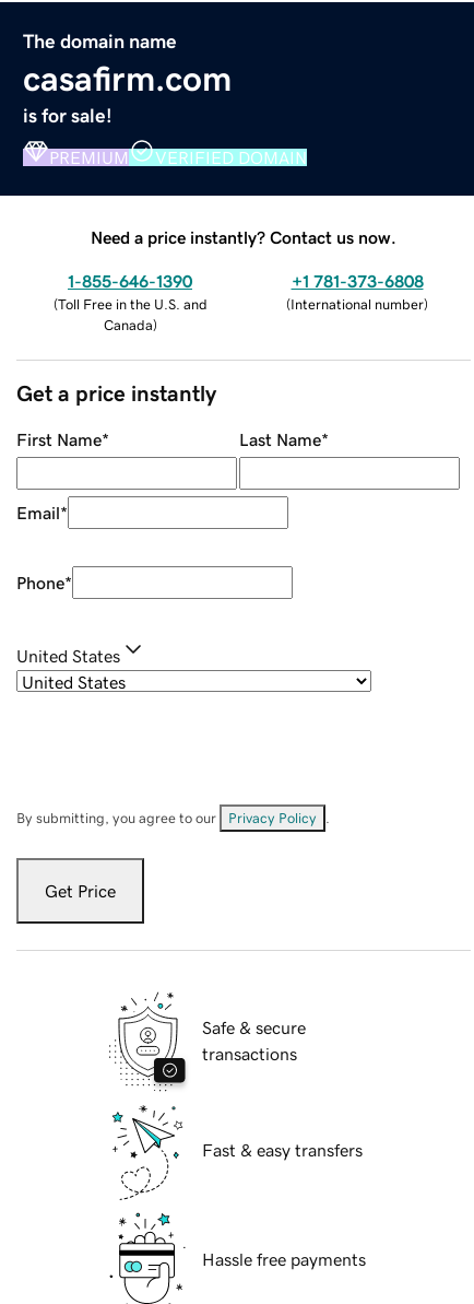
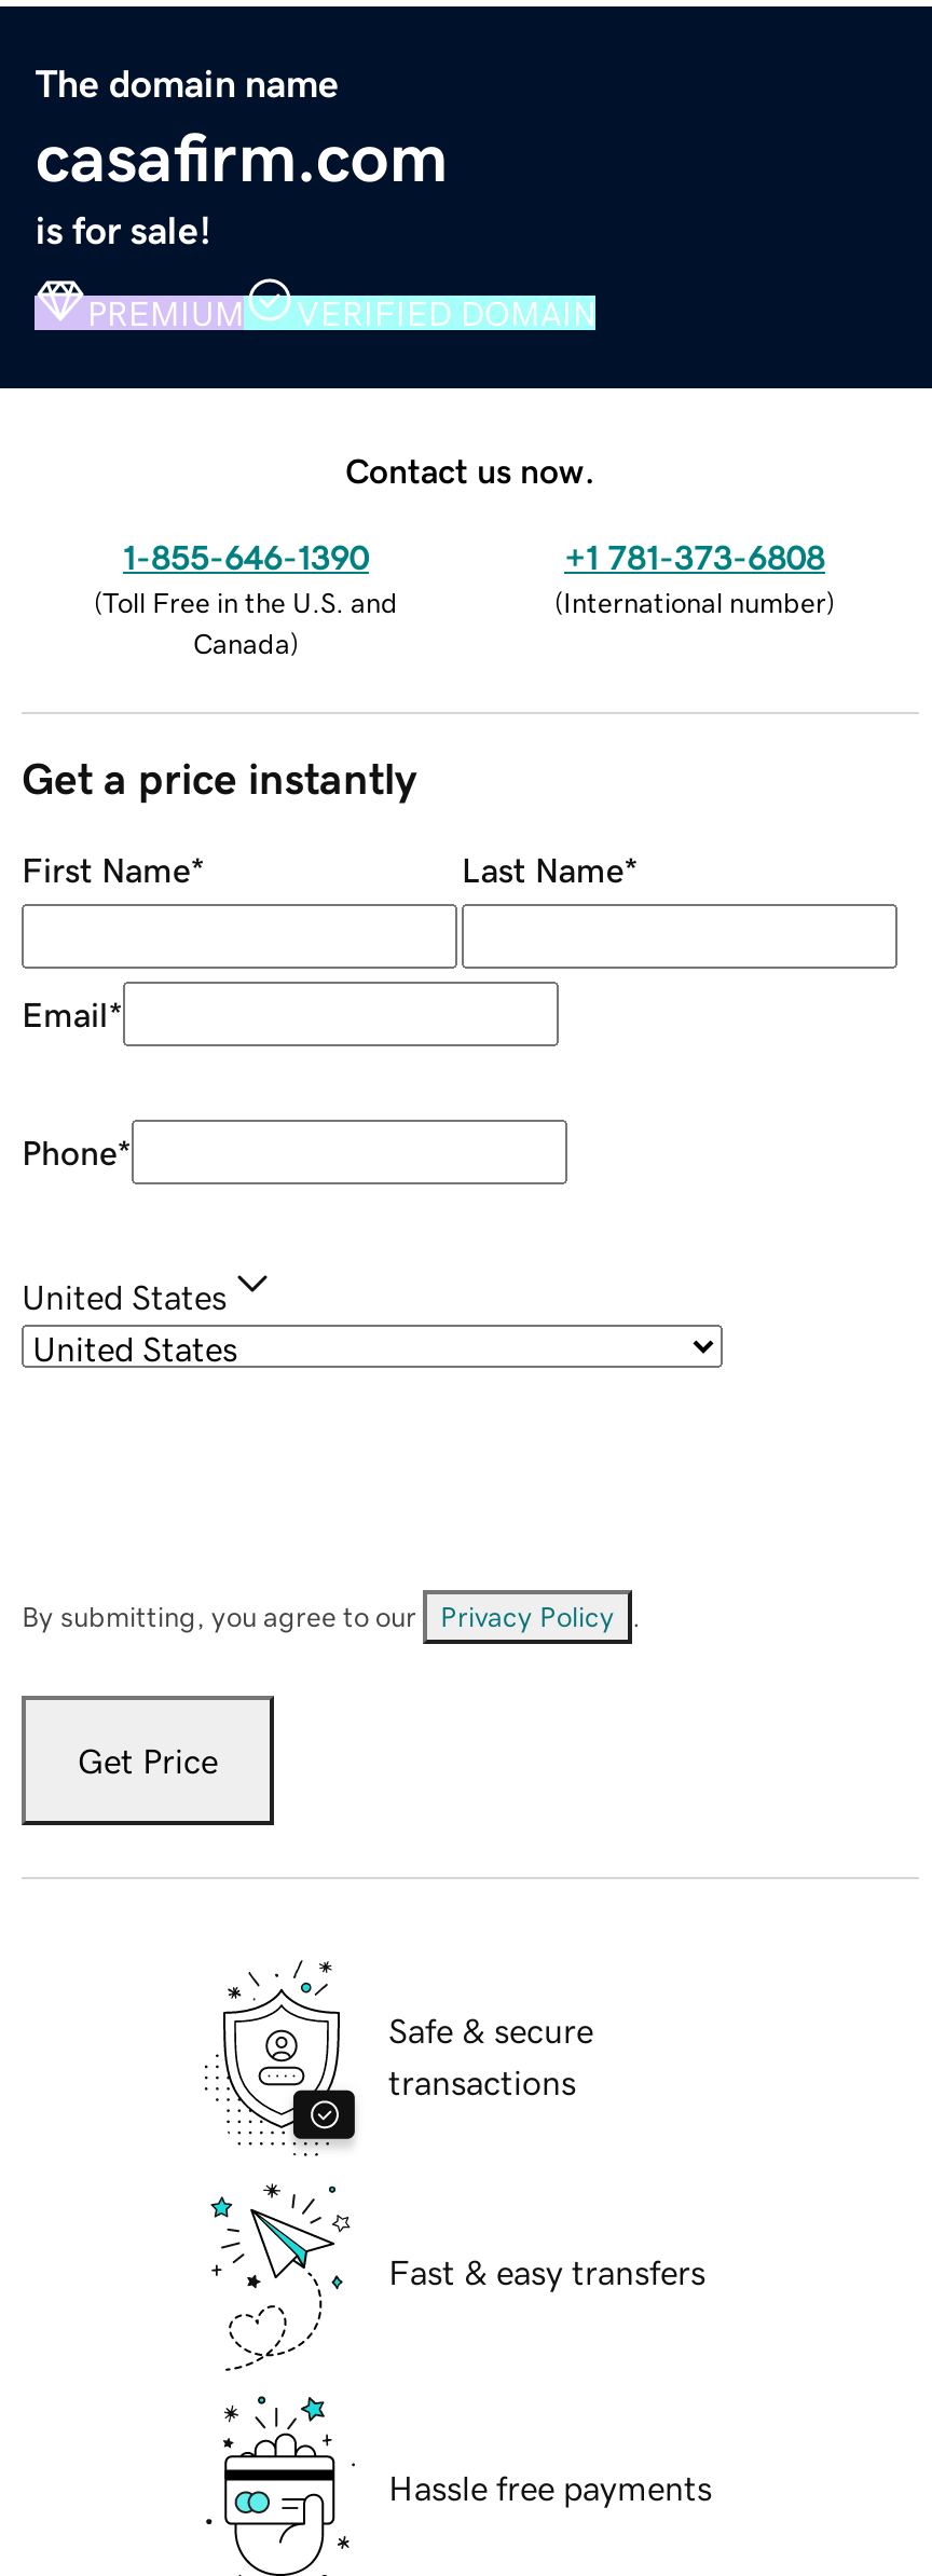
- Need a price instantly? Contact us now.
+ Contact us now.
